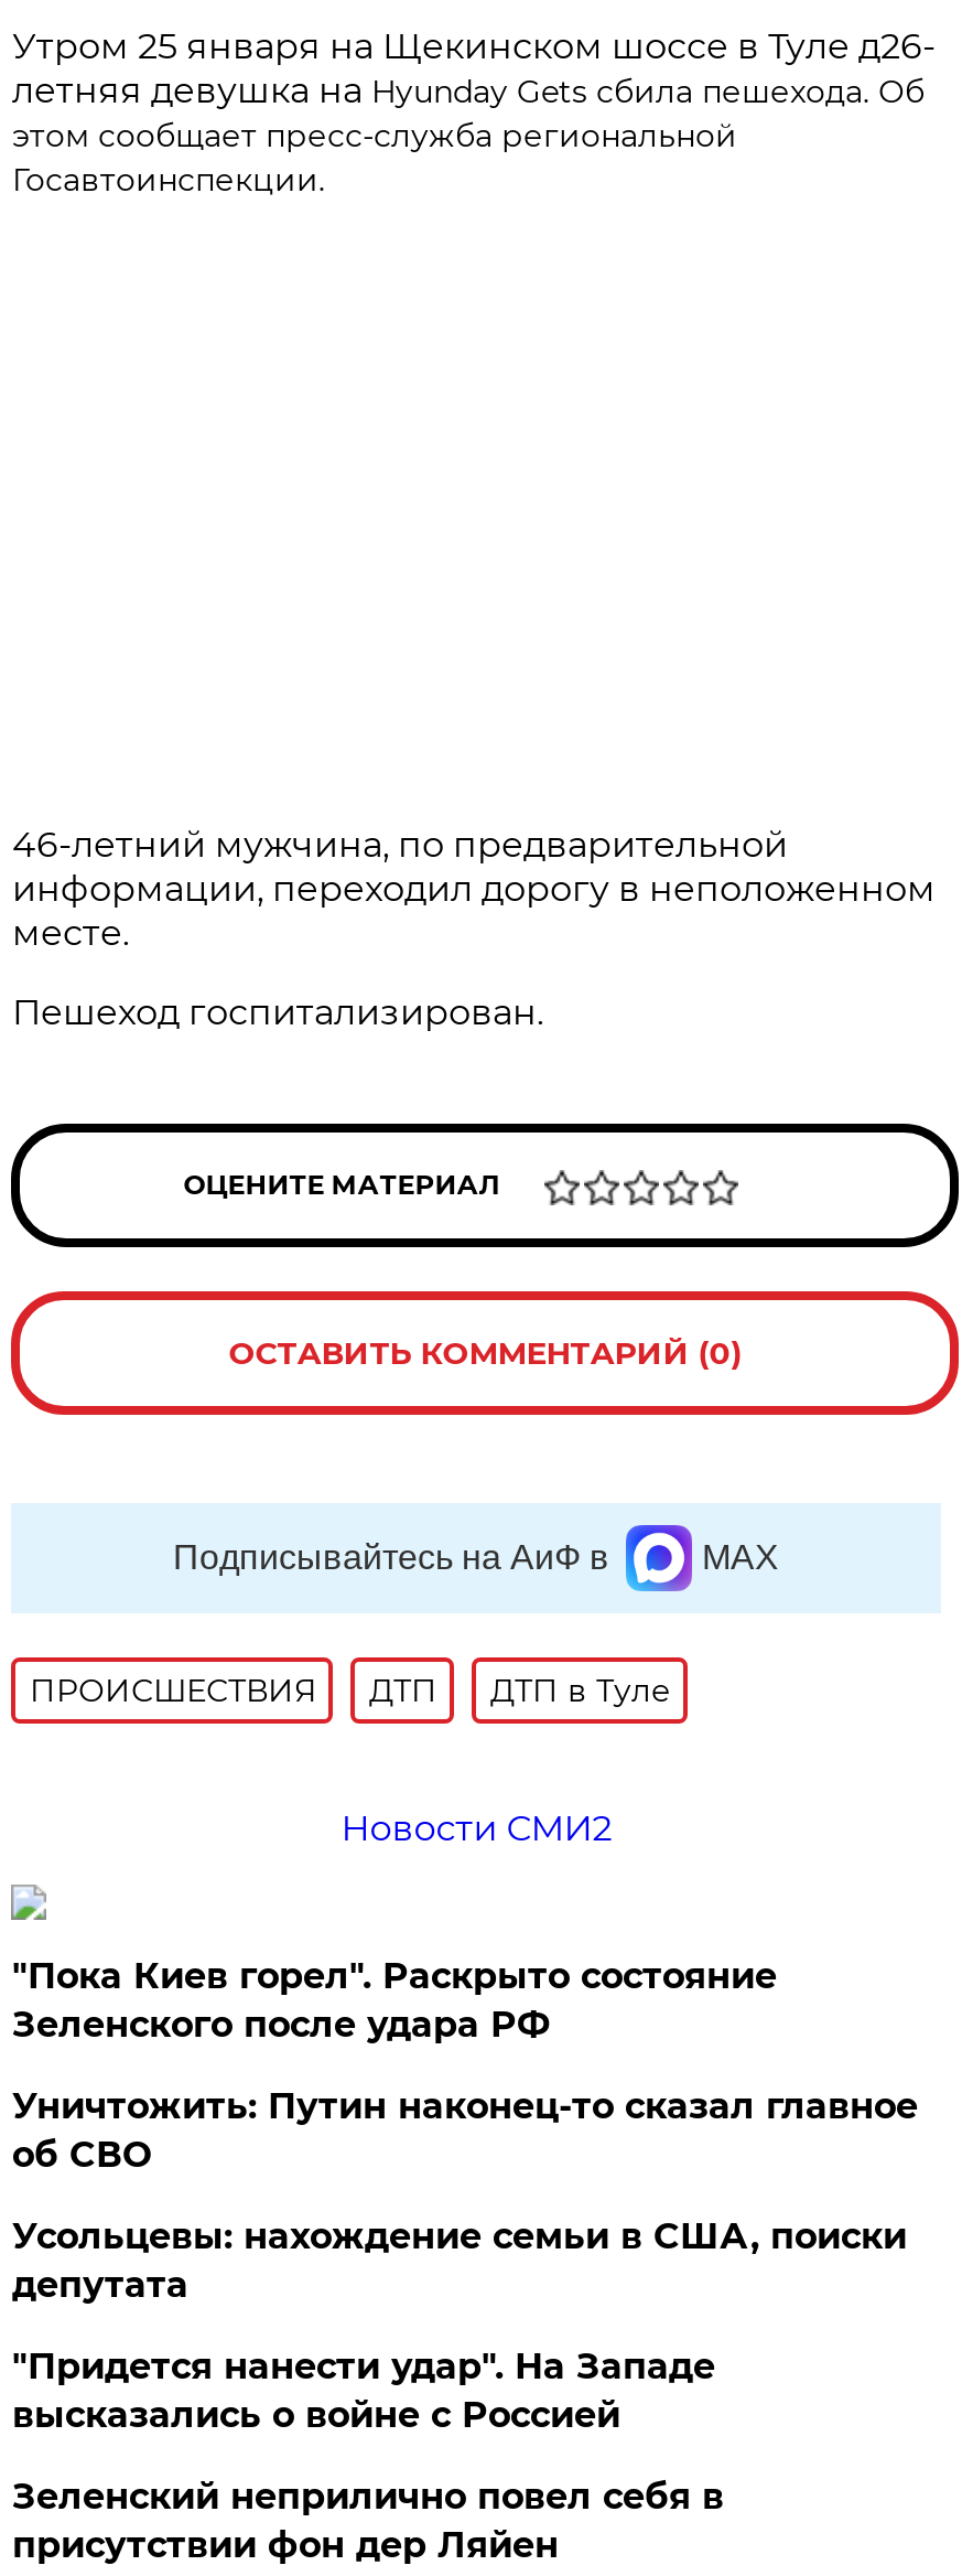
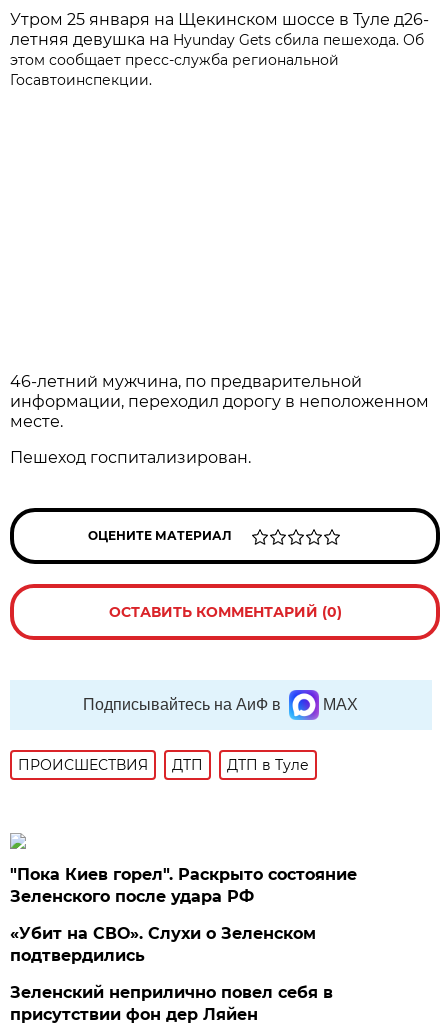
- Новости СМИ2

- Уничтожить: Путин наконец-то сказал главное
- об СВО
- Усольцевы: нахождение семьи в США, поиски
- депутата
- "Придется нанести удар". На Западе
- высказались о войне с Россией
+ «Убит на СВО». Слухи о Зеленском
+ подтвердились
